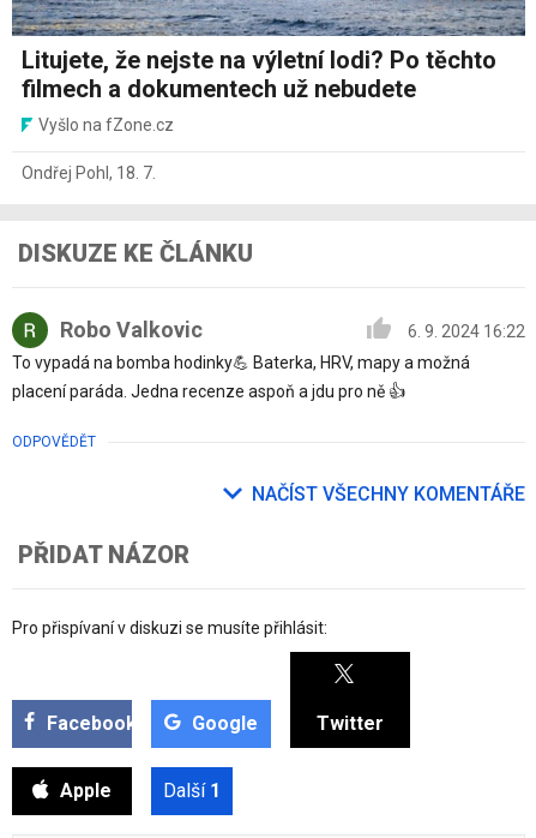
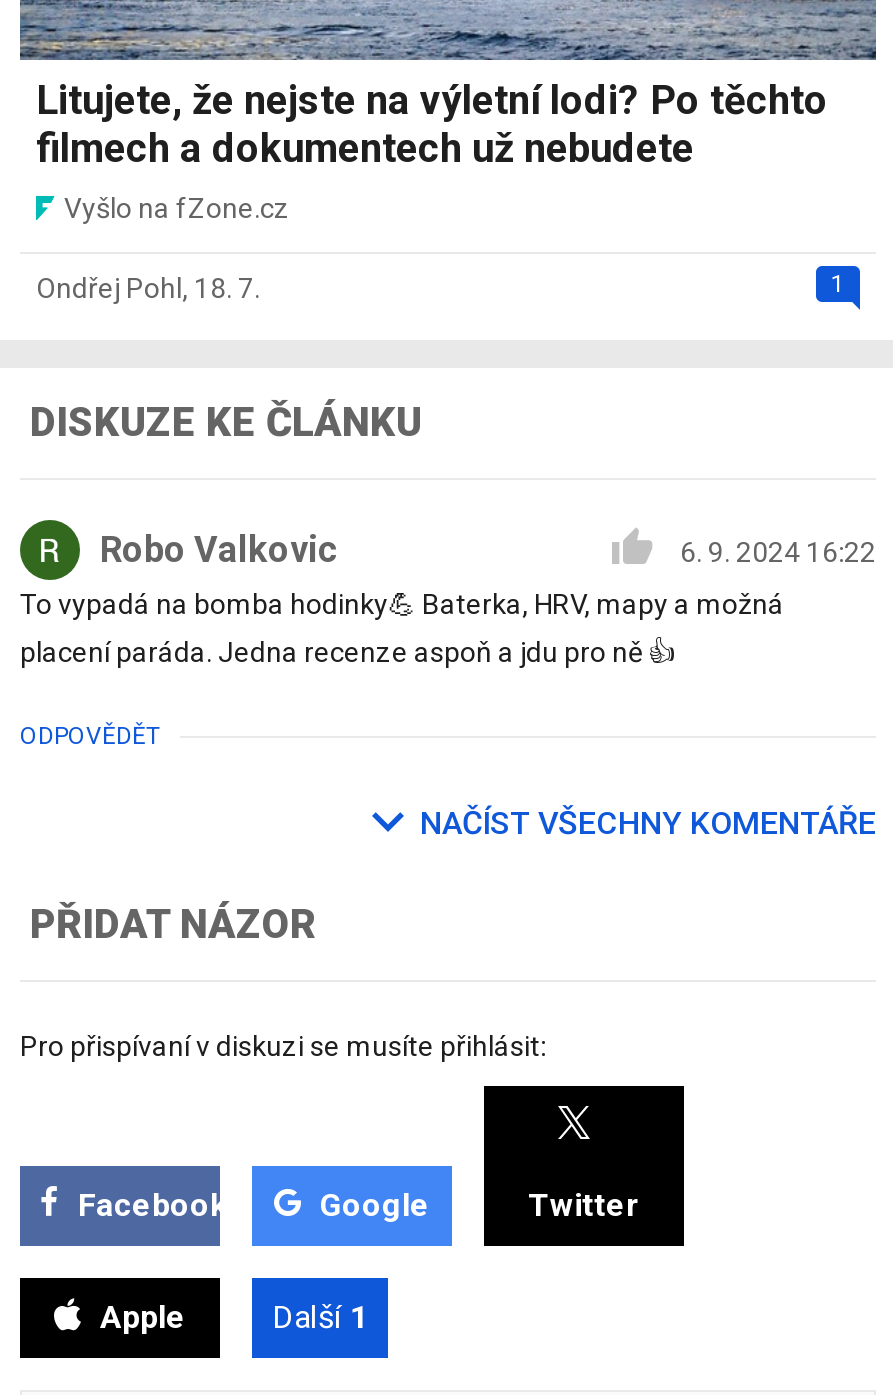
+ 1
